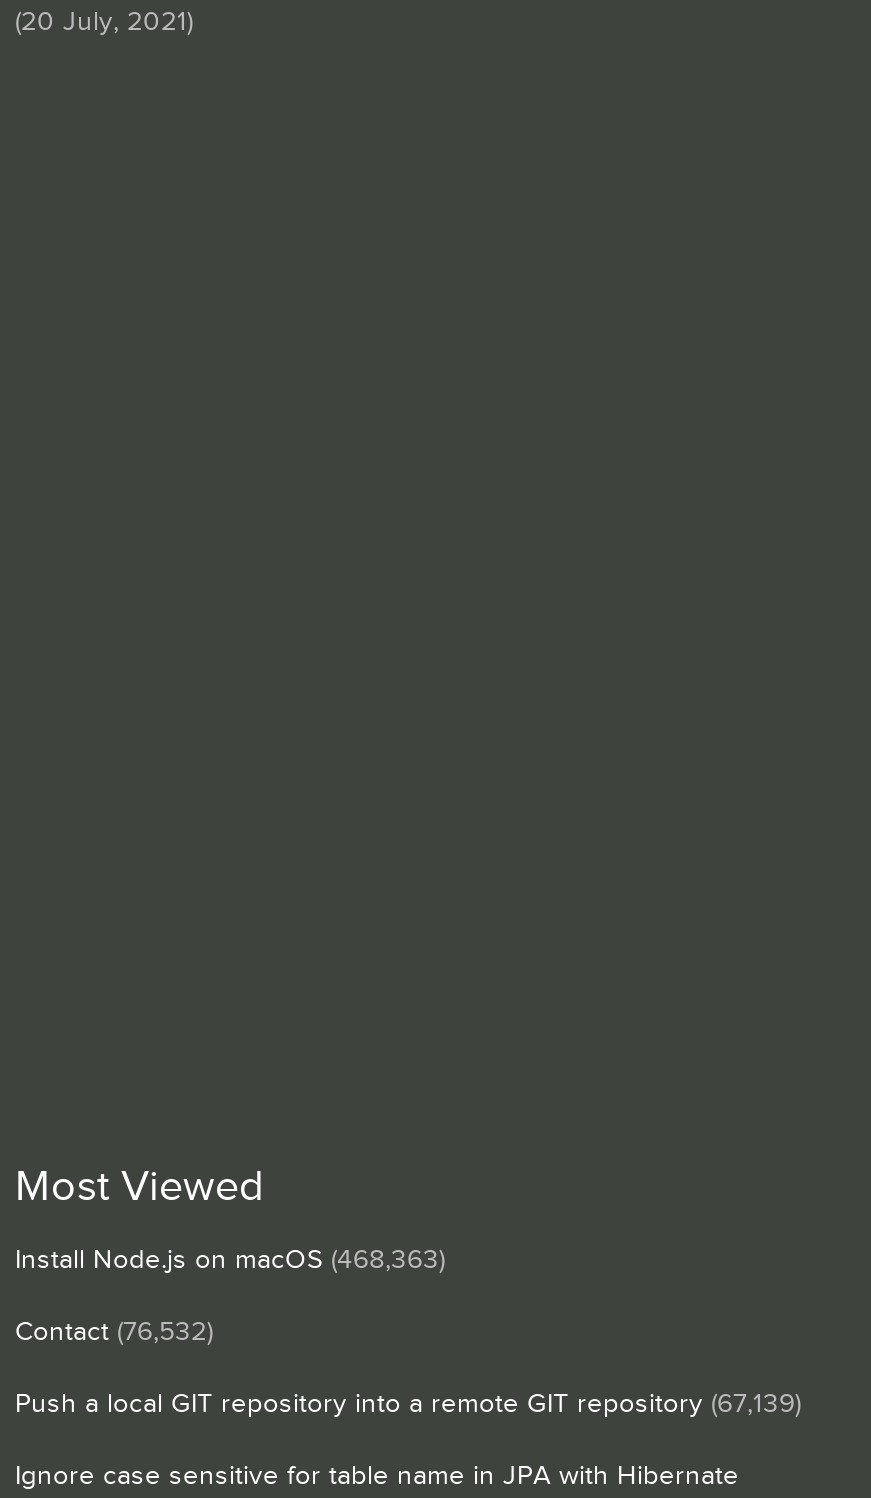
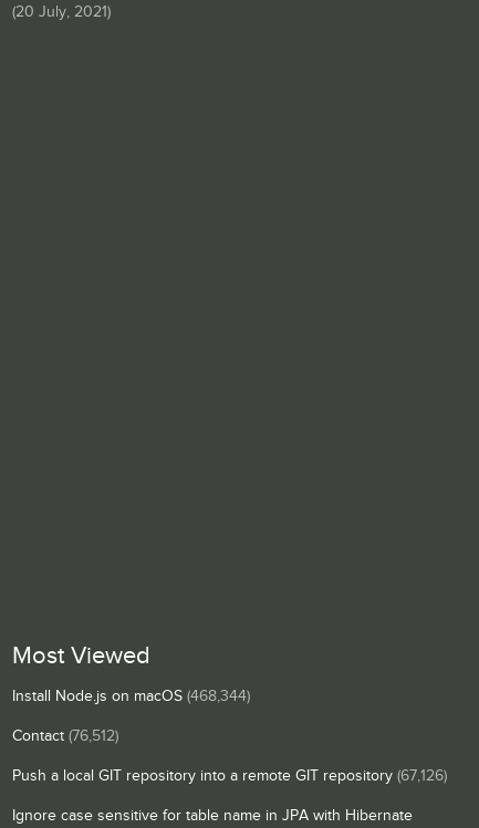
- Install Node.js on macOS (468,363)
+ Install Node.js on macOS (468,344)

- Contact (76,532)
+ Contact (76,512)

- Push a local GIT repository into a remote GIT repository (67,139)
+ Push a local GIT repository into a remote GIT repository (67,126)
